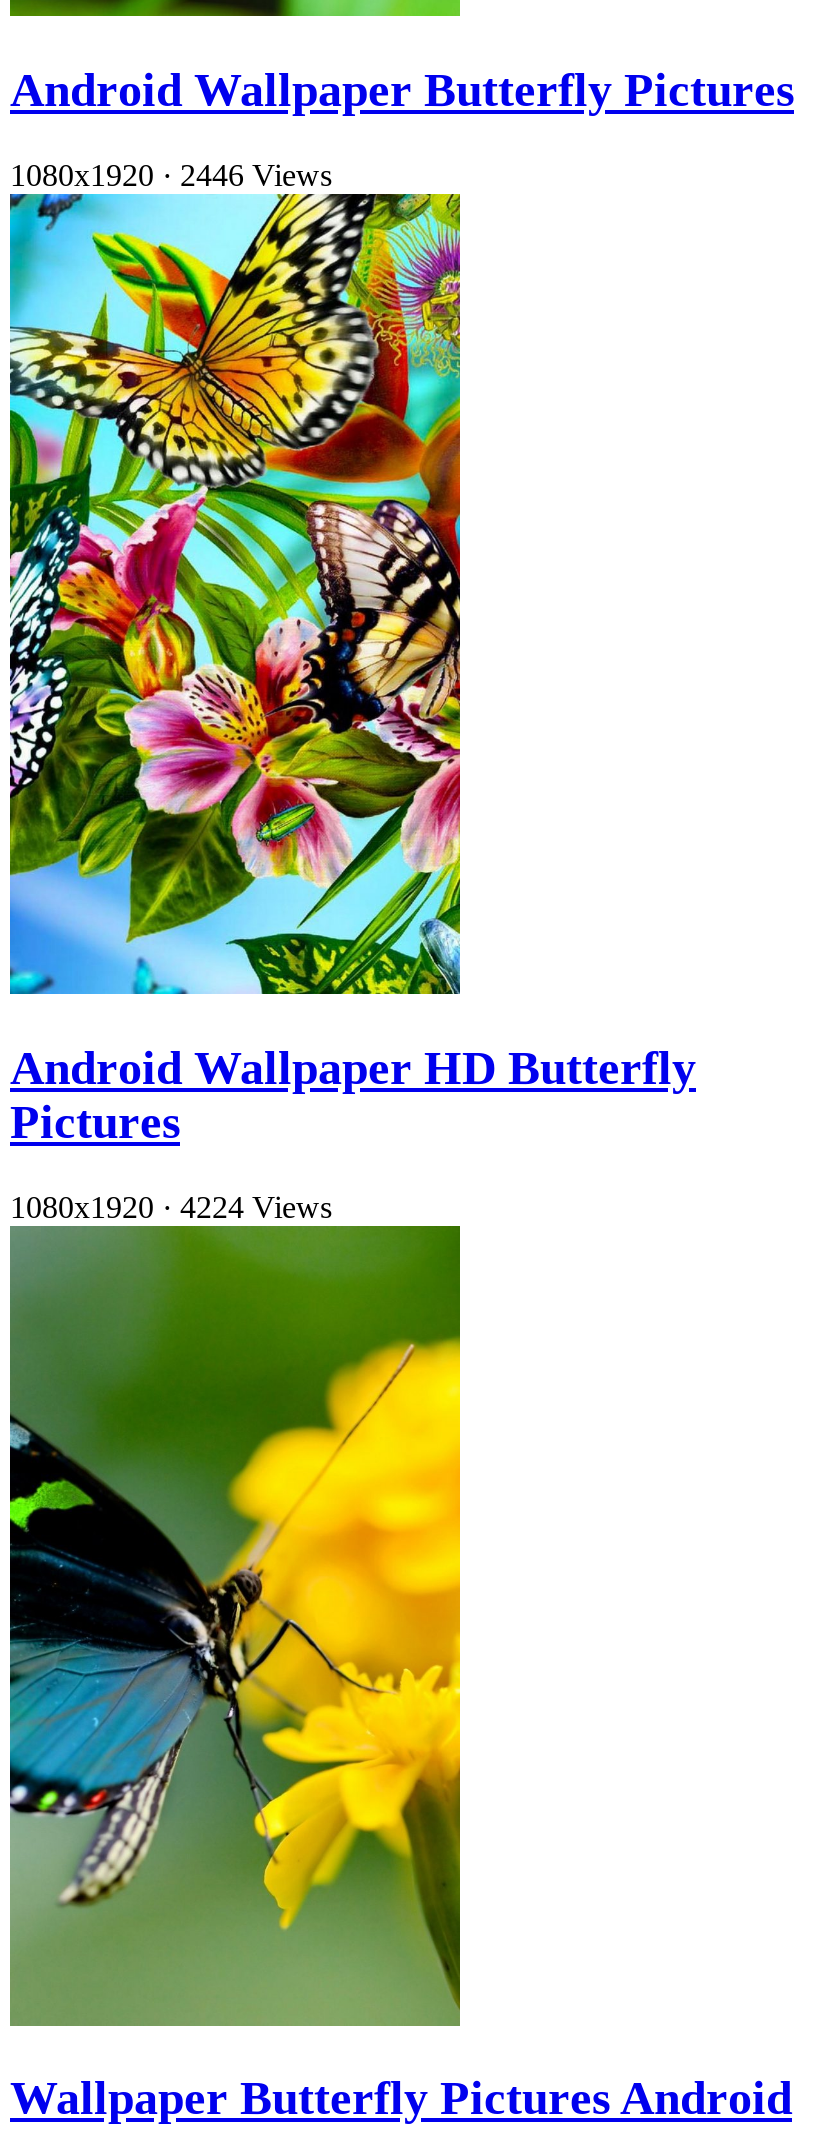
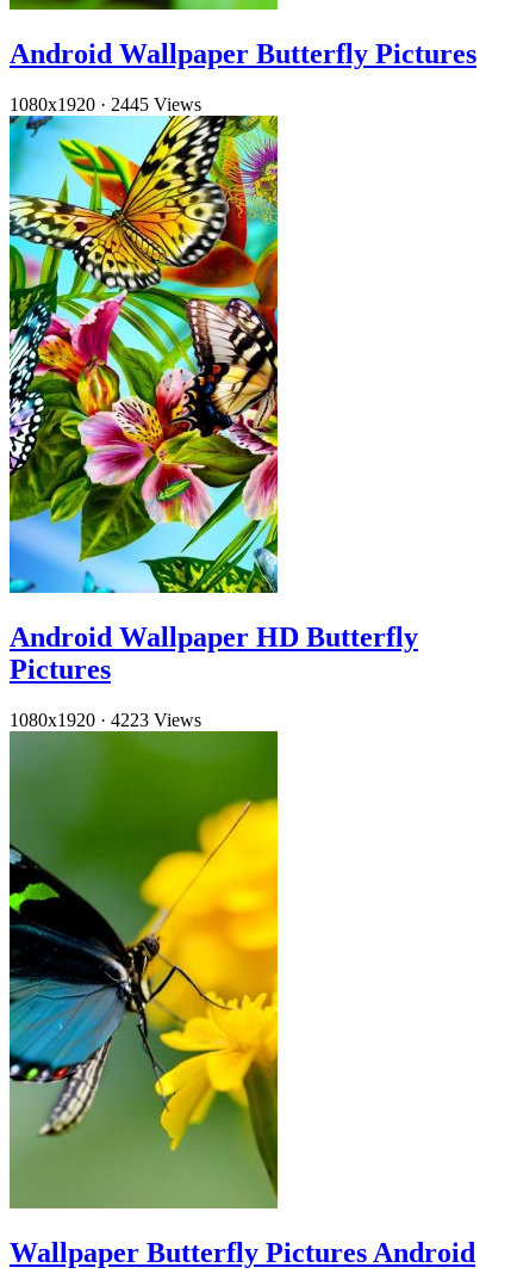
- 1080x1920 · 2446 Views
+ 1080x1920 · 2445 Views

- 1080x1920 · 4224 Views
+ 1080x1920 · 4223 Views
